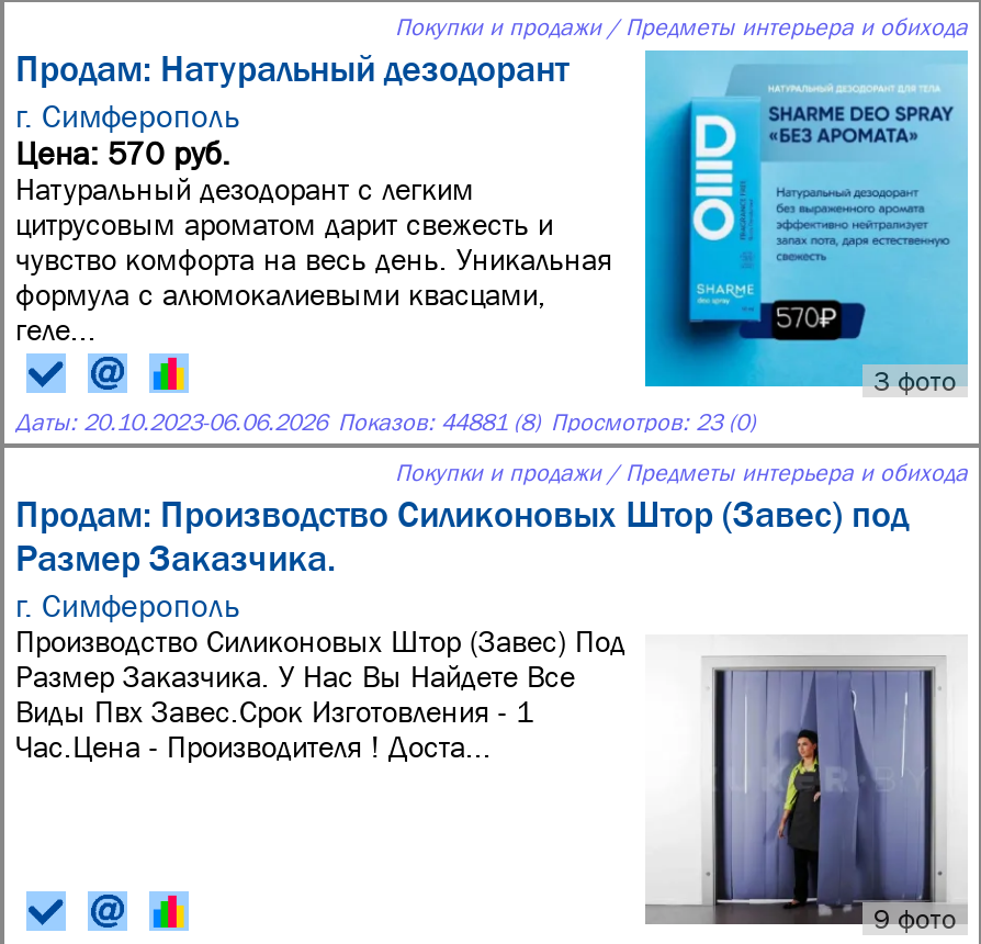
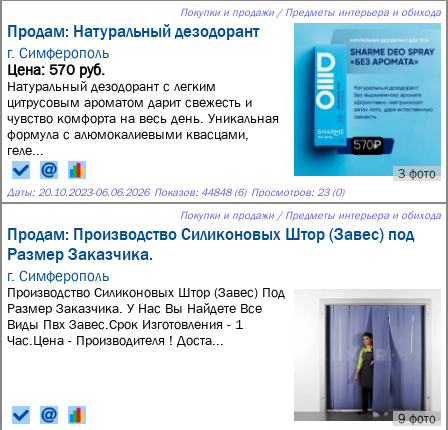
- Даты: 20.10.2023-06.06.2026 Показов: 44881 (8) Просмотров: 23 (0)
+ Даты: 20.10.2023-06.06.2026 Показов: 44848 (6) Просмотров: 23 (0)
